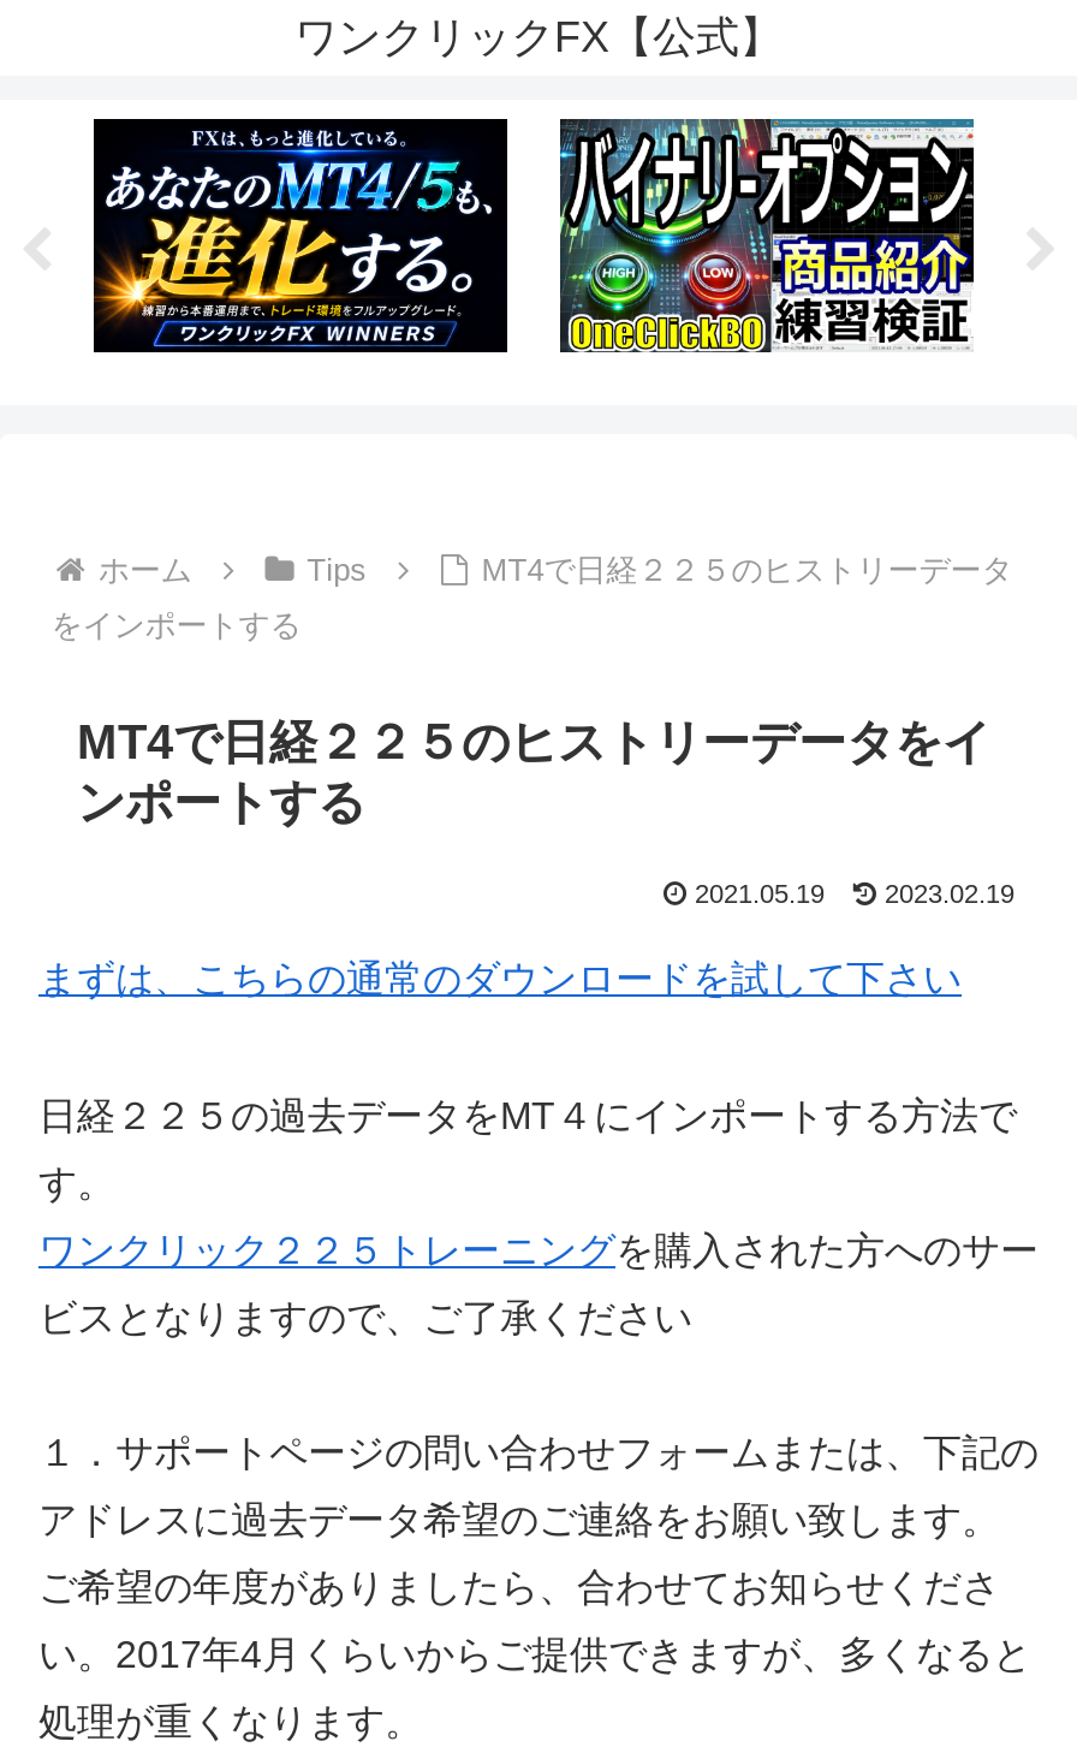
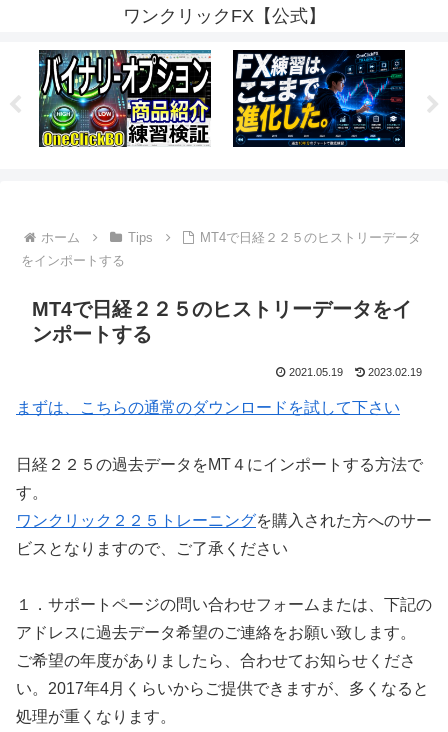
- [image]
+ [image]

- [image]
+ [image]
